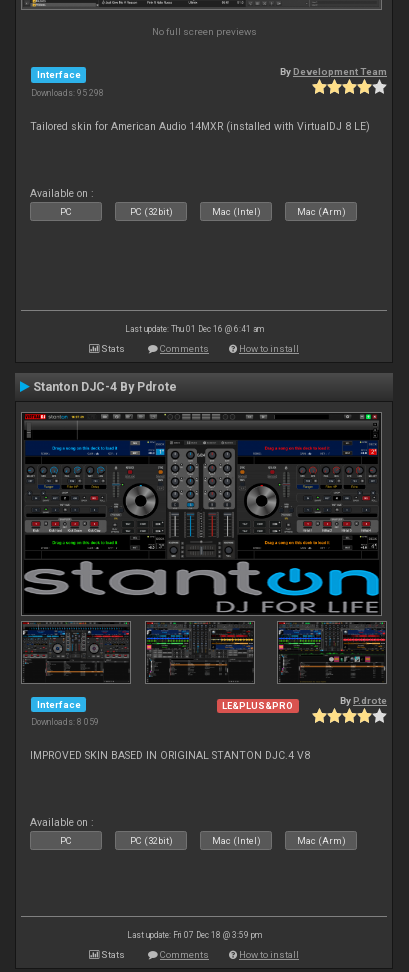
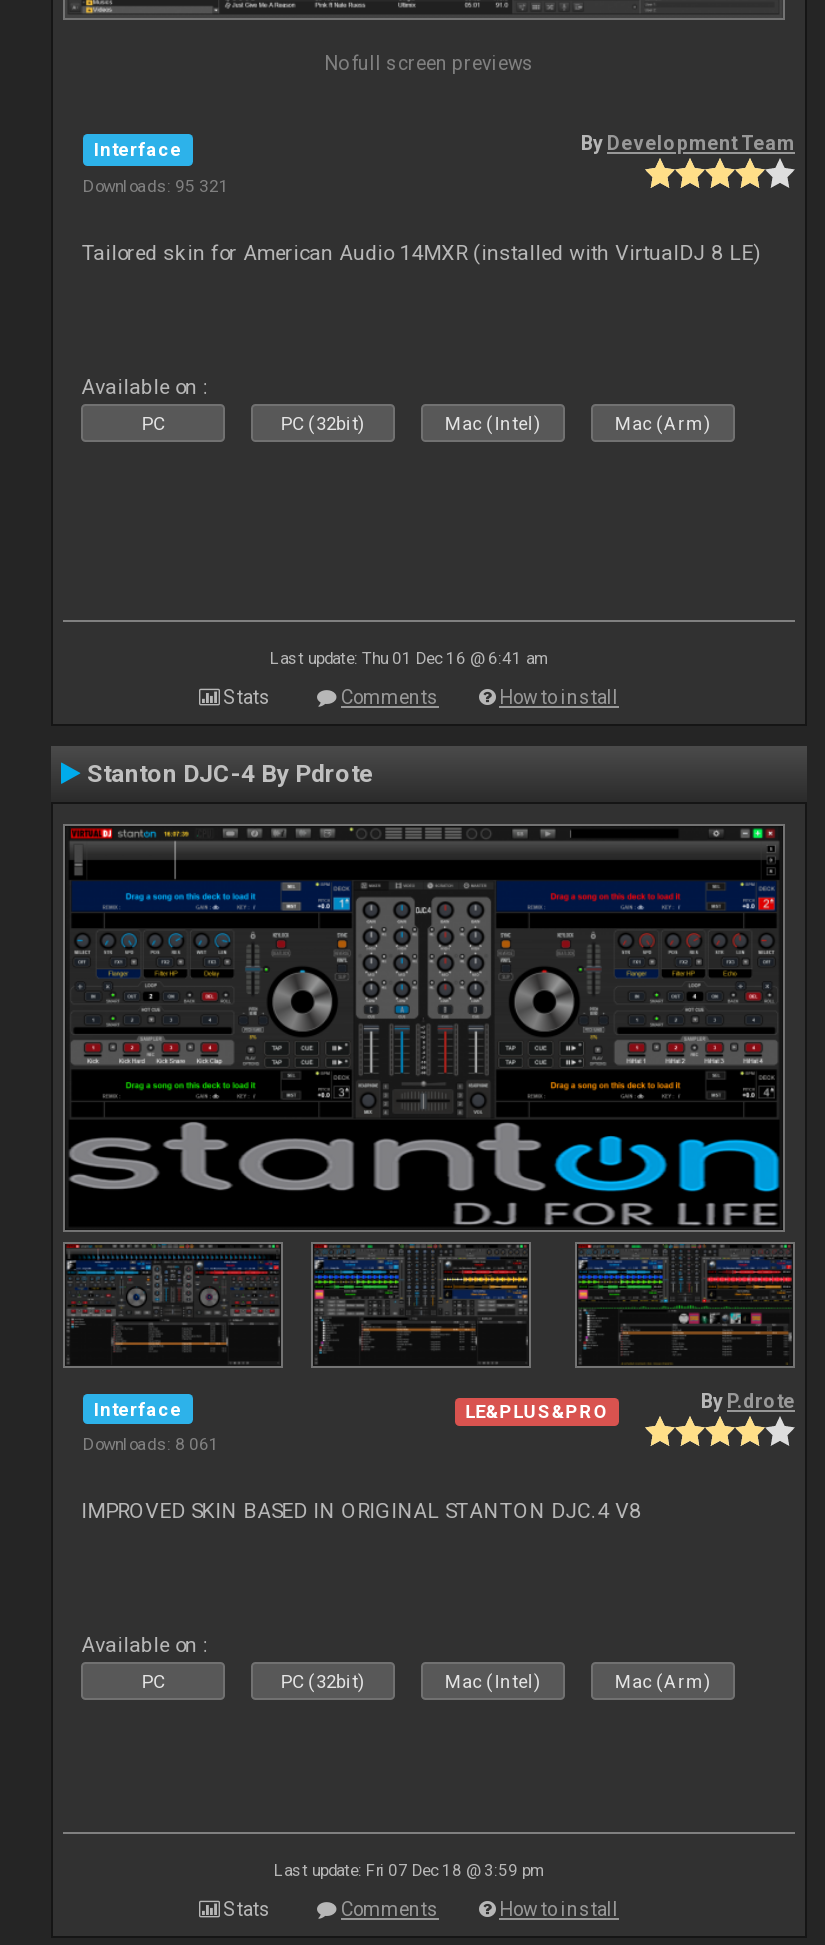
- Downloads: 95 298
+ Downloads: 95 321

- Downloads: 8 059
+ Downloads: 8 061
